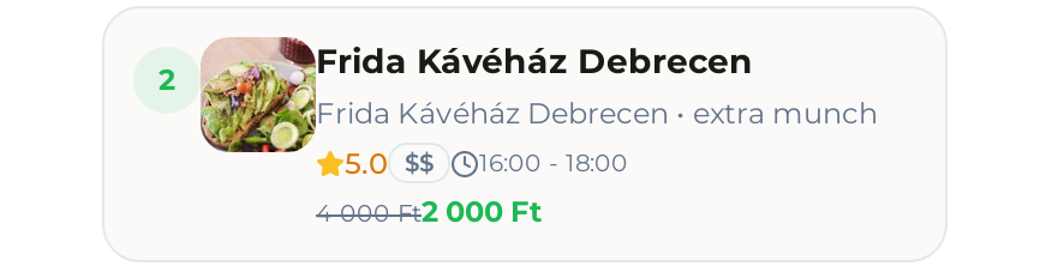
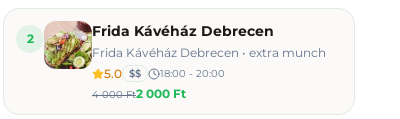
- 5.0 $$ 16:00 - 18:00
+ 5.0 $$ 18:00 - 20:00
